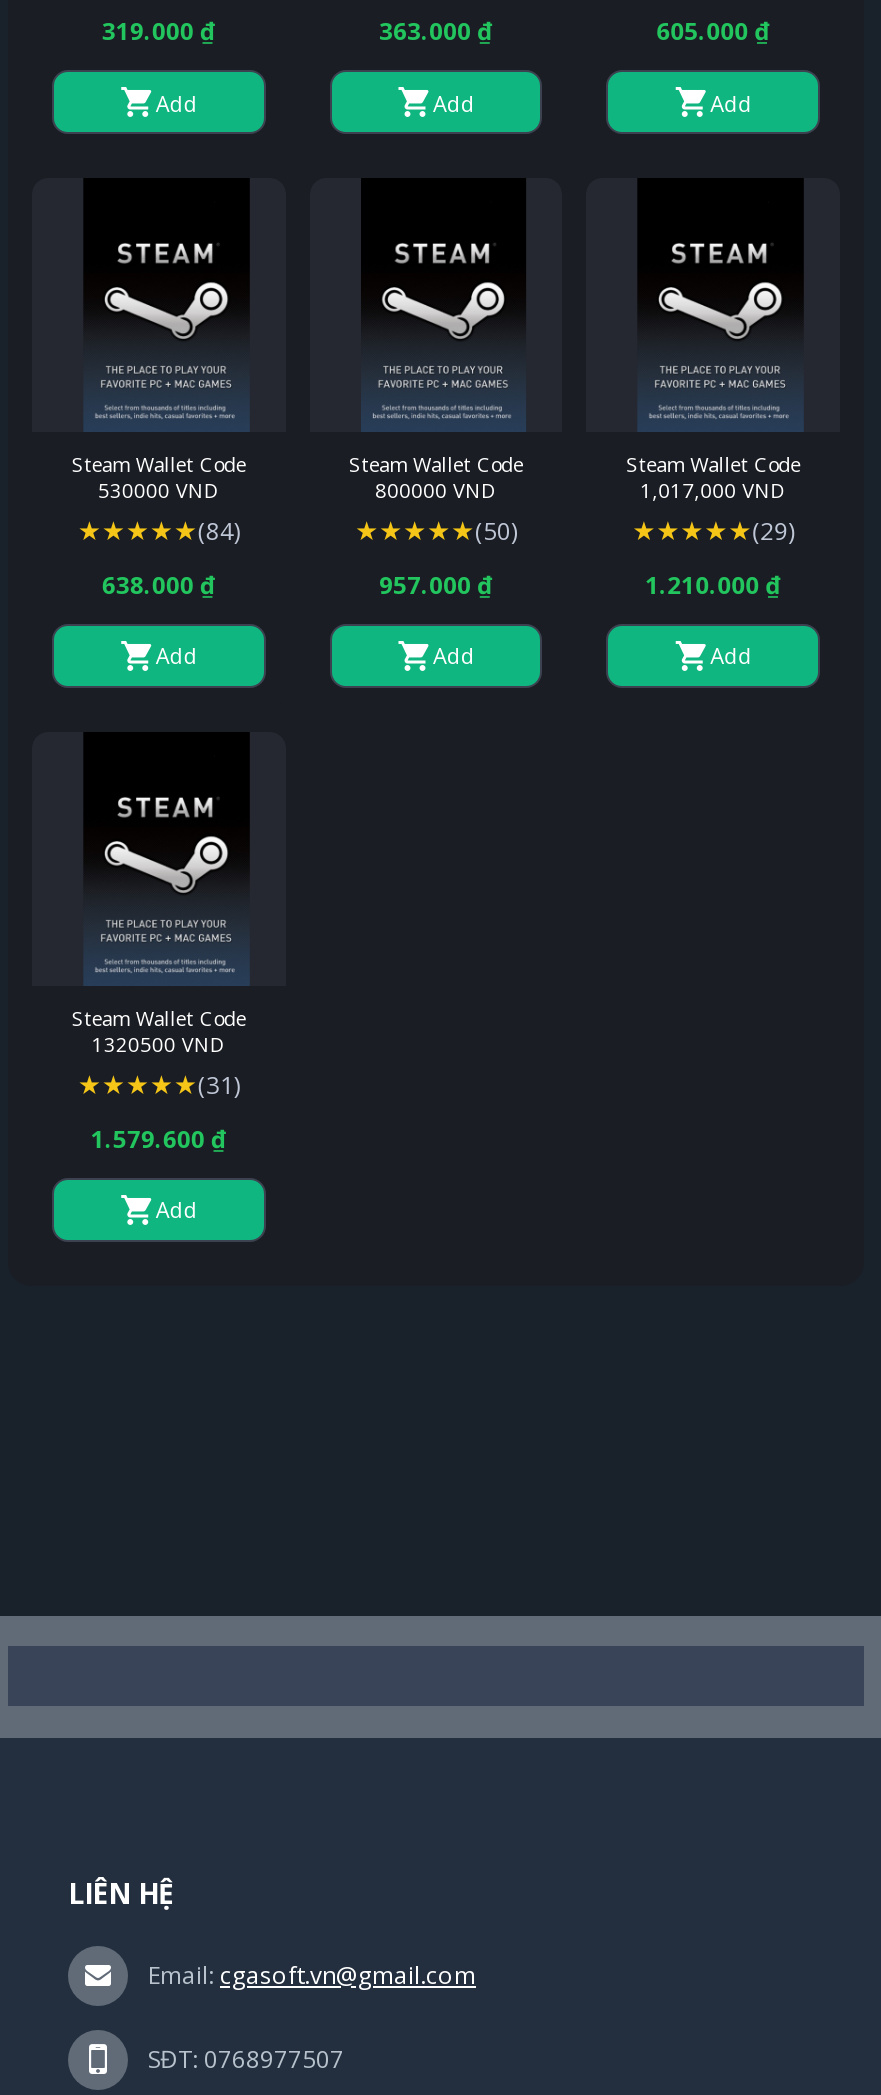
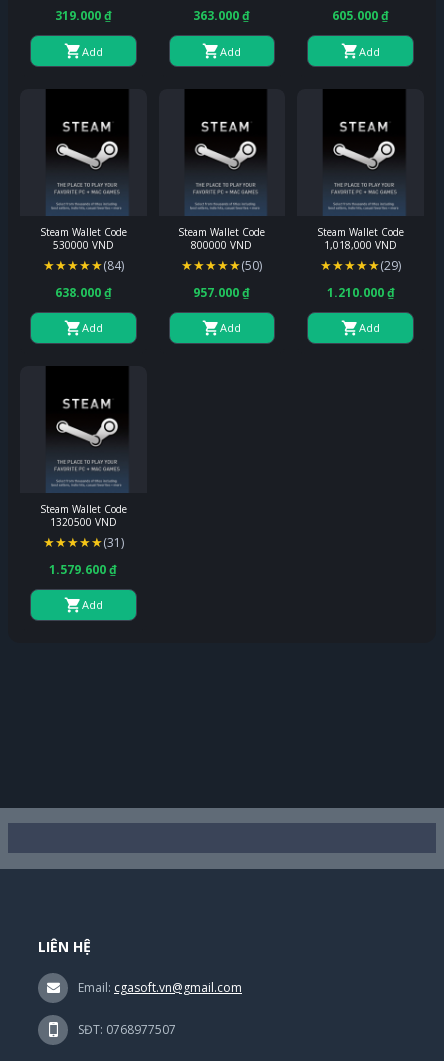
- 1,017,000 VND
+ 1,018,000 VND
